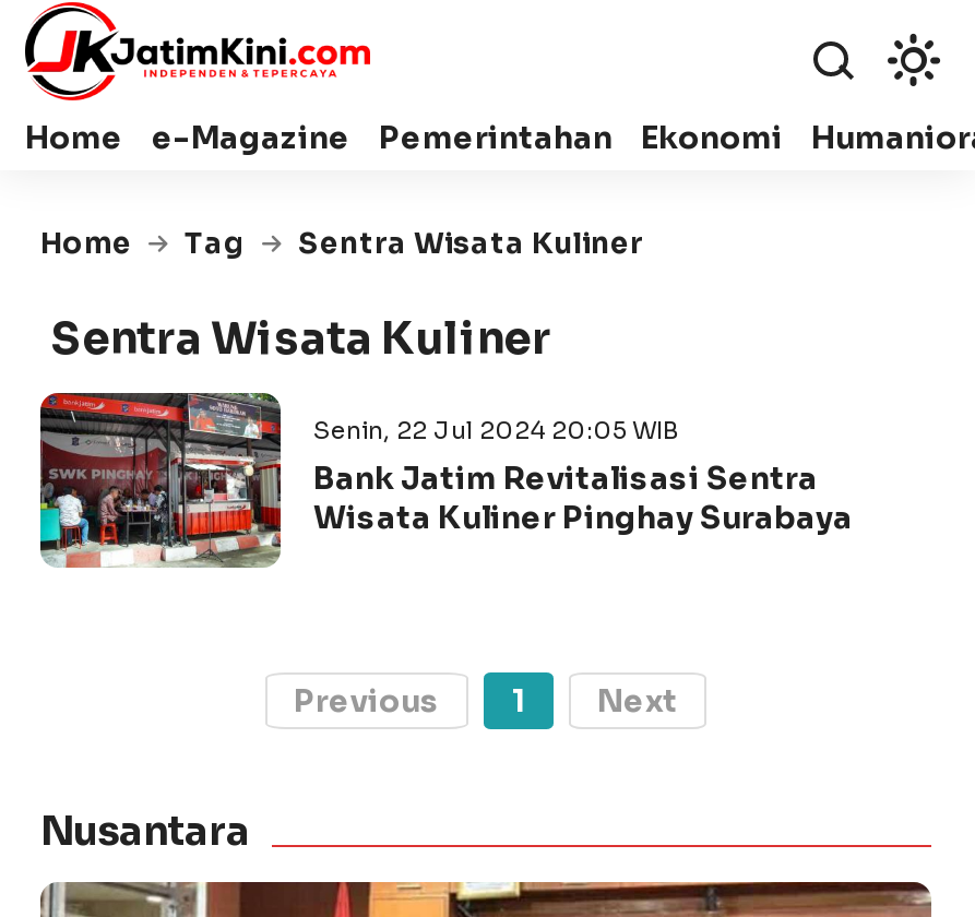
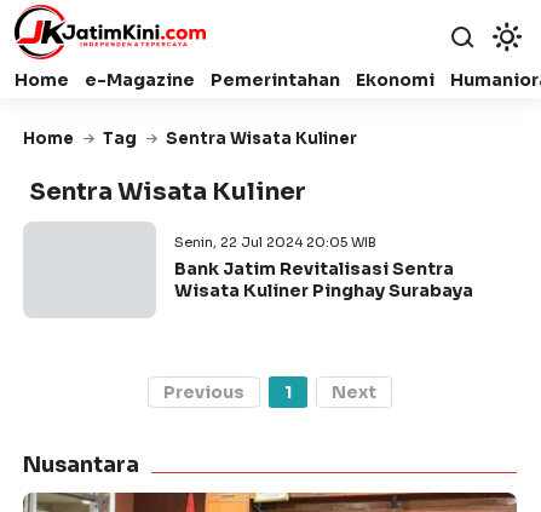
- [image]
